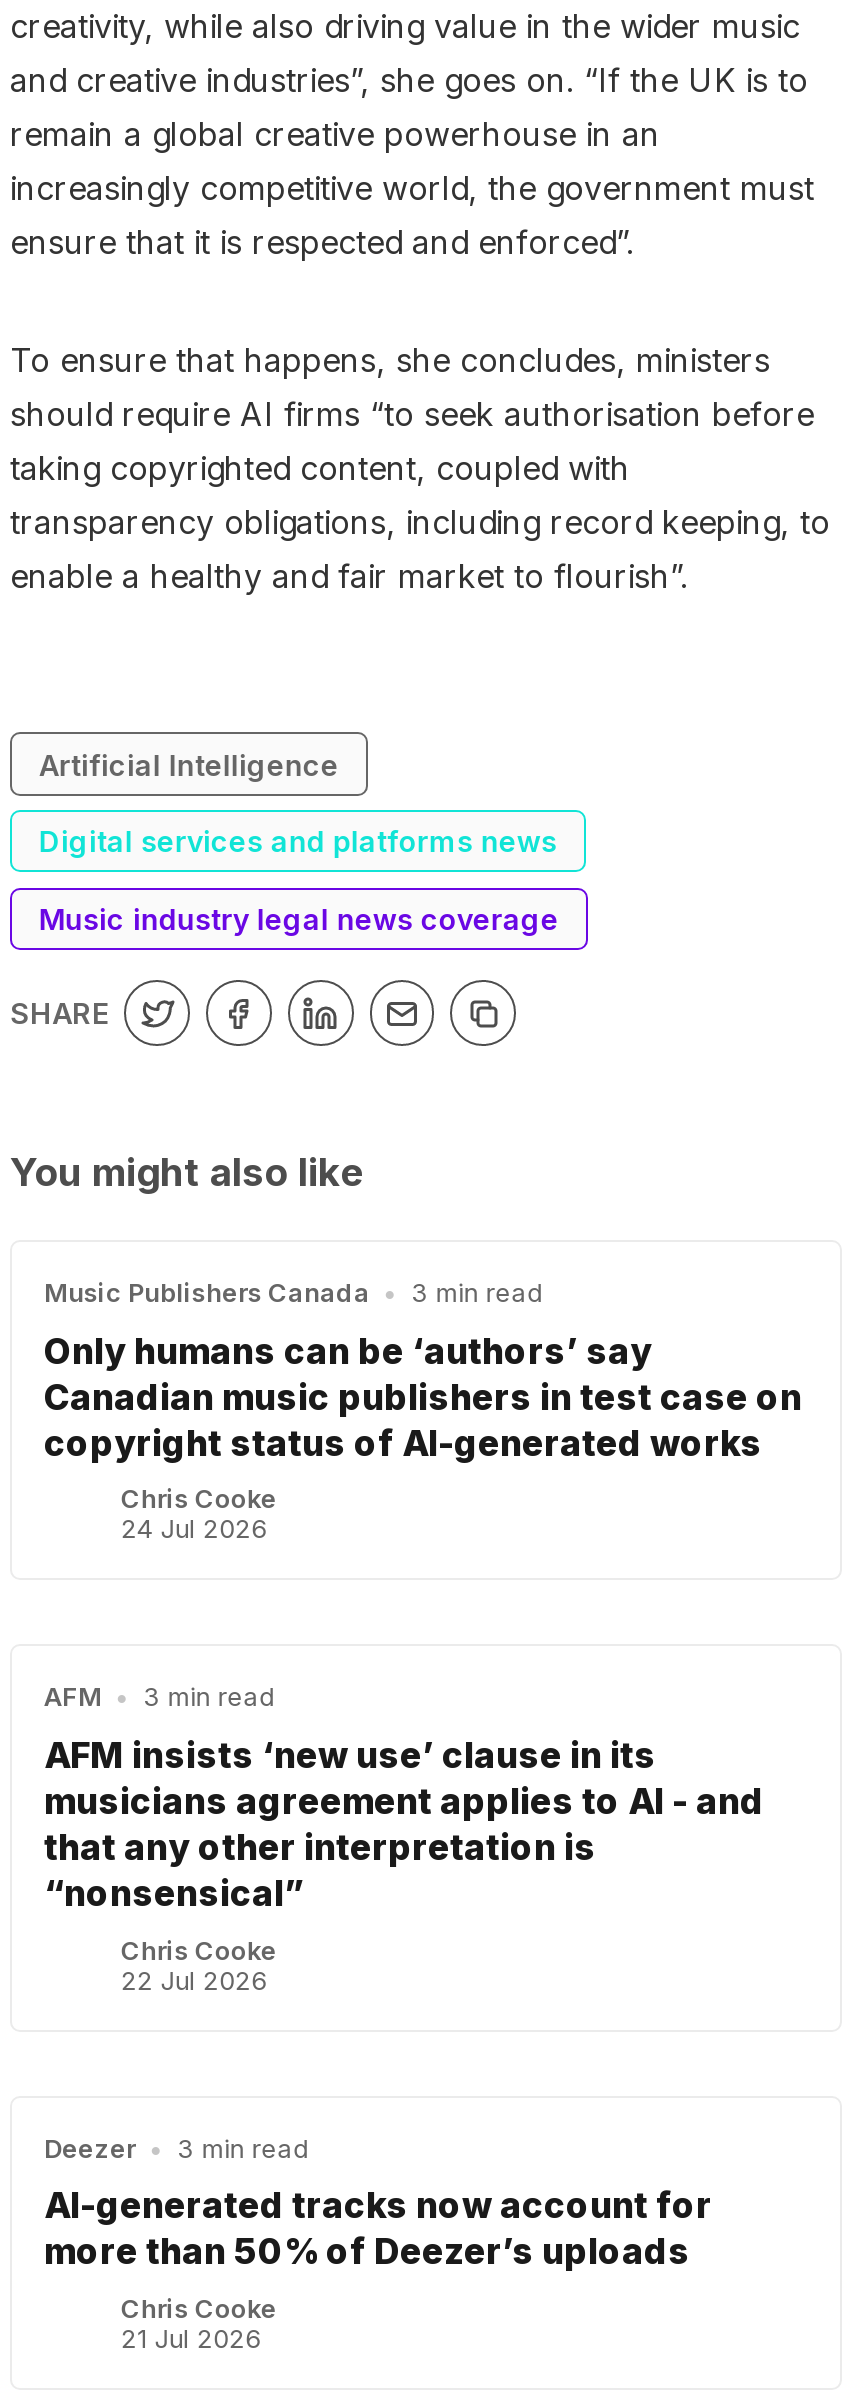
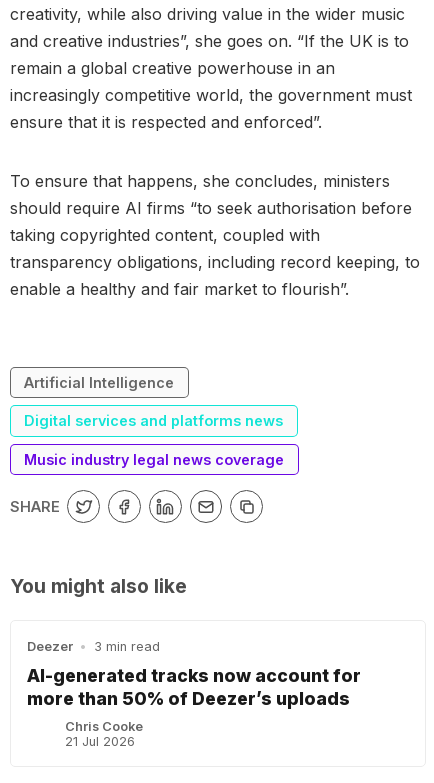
- Music Publishers Canada • 3 min read
- Only humans can be ‘authors’ say
- Canadian music publishers in test case on
- copyright status of AI-generated works
- Chris Cooke
- 24 Jul 2026

- AFM • 3 min read
- AFM insists ‘new use’ clause in its
- musicians agreement applies to AI - and
- that any other interpretation is
- “nonsensical”
- Chris Cooke
- 22 Jul 2026
